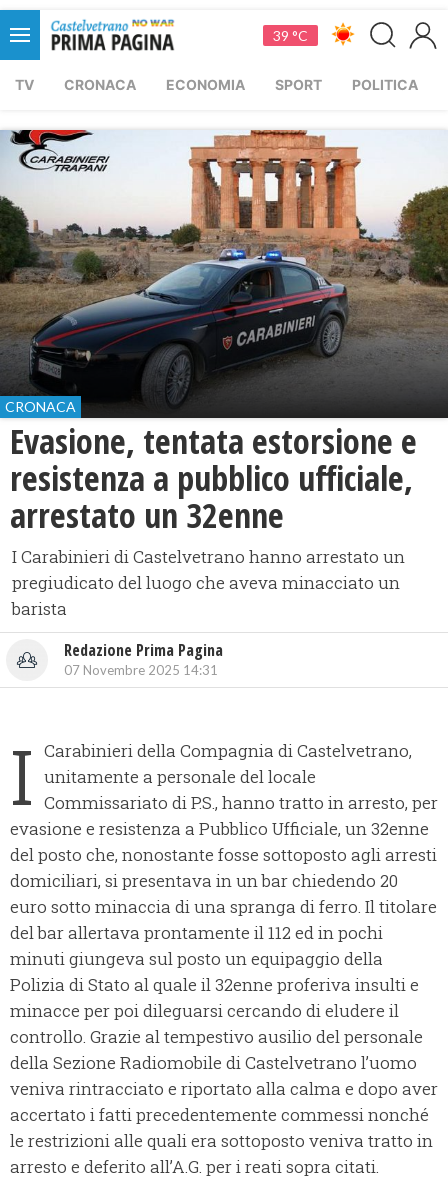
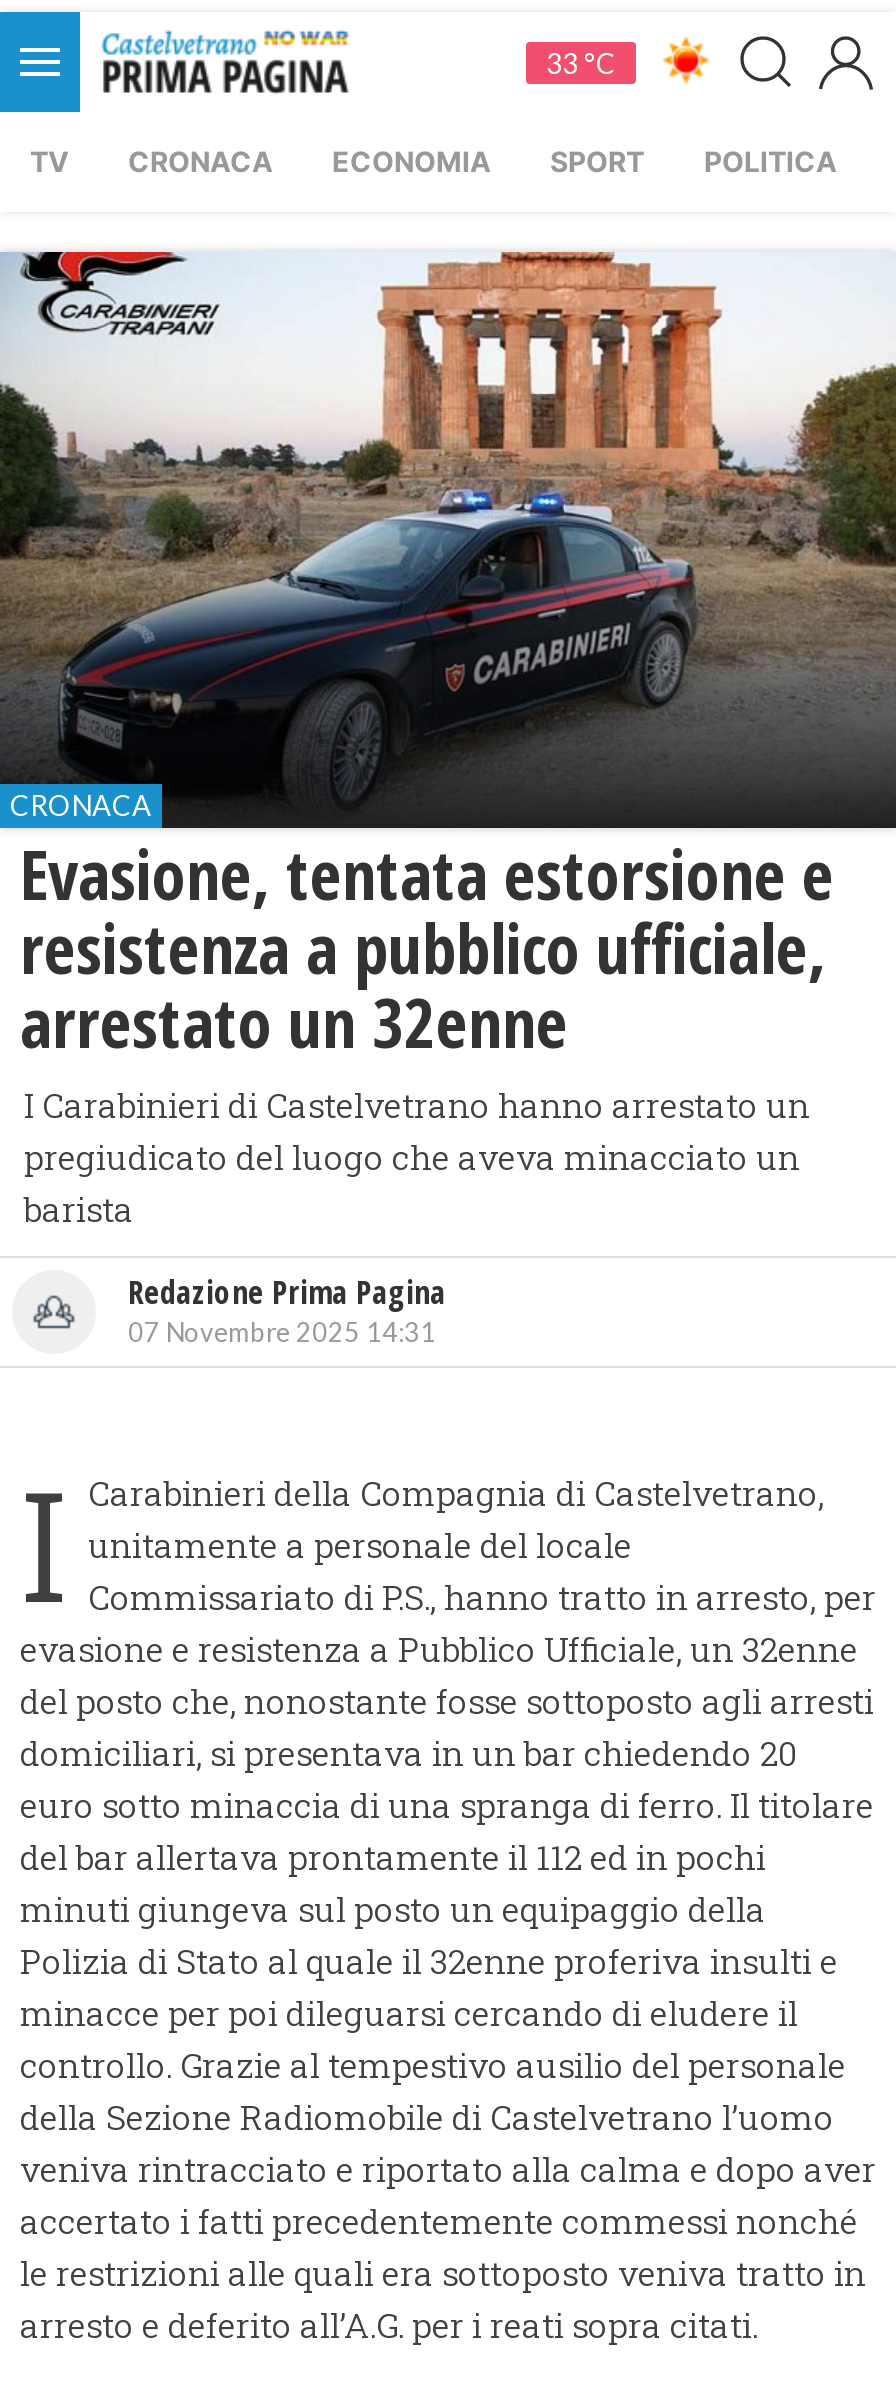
- 39 °C
+ 33 °C
